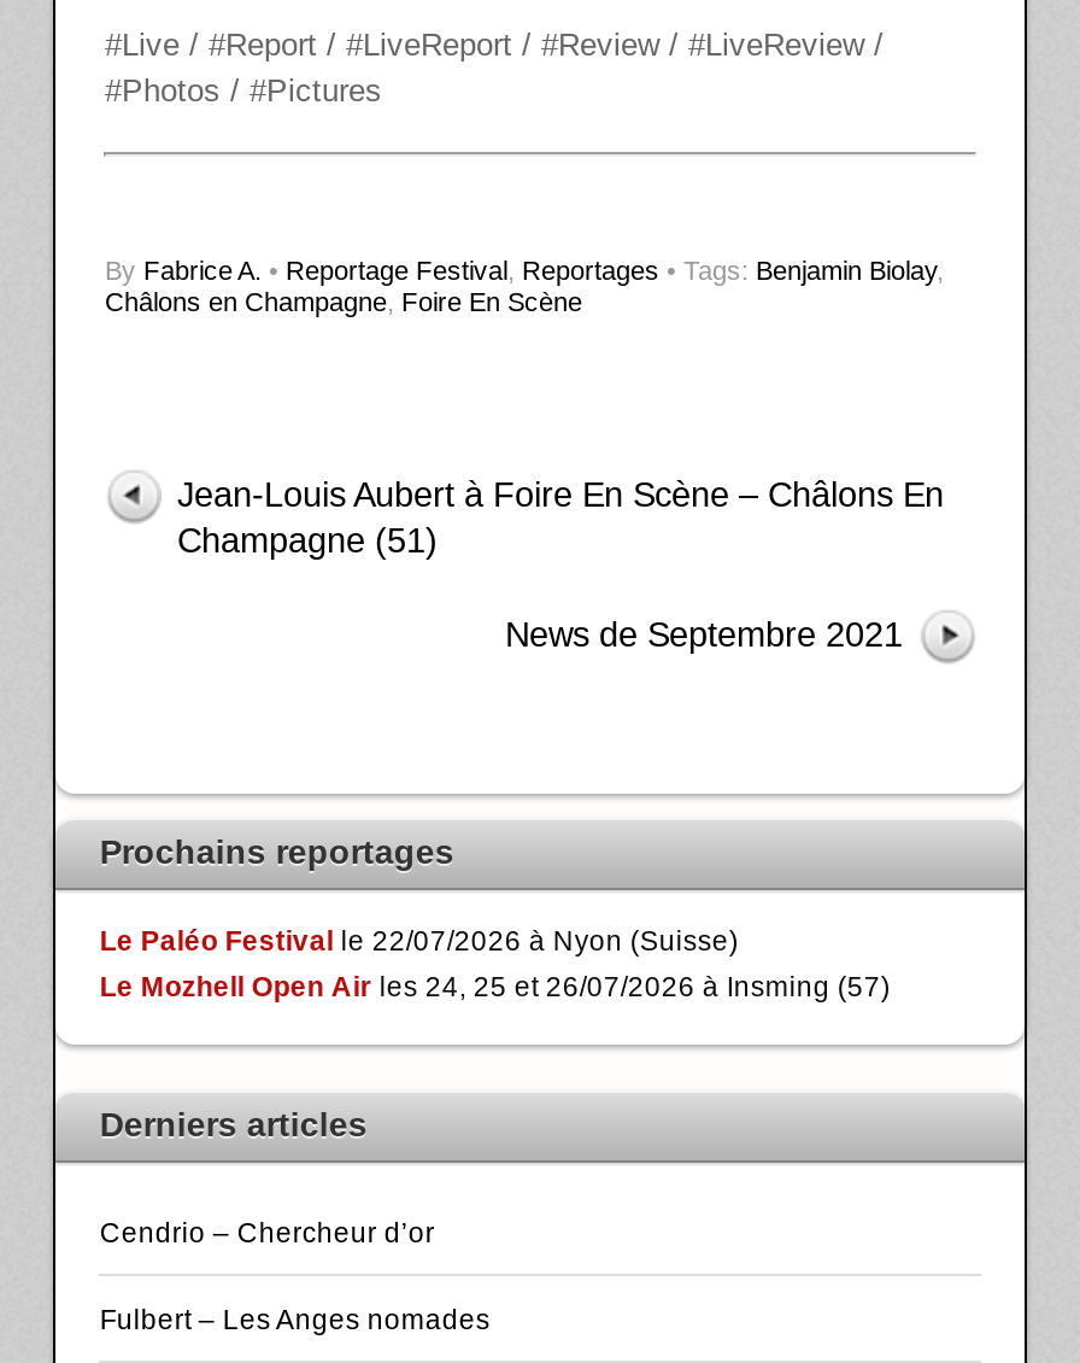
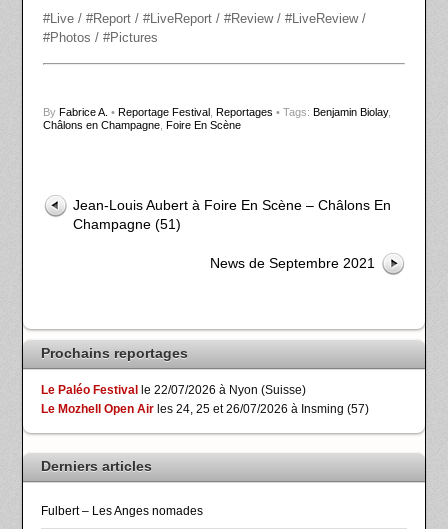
- Cendrio – Chercheur d’or
